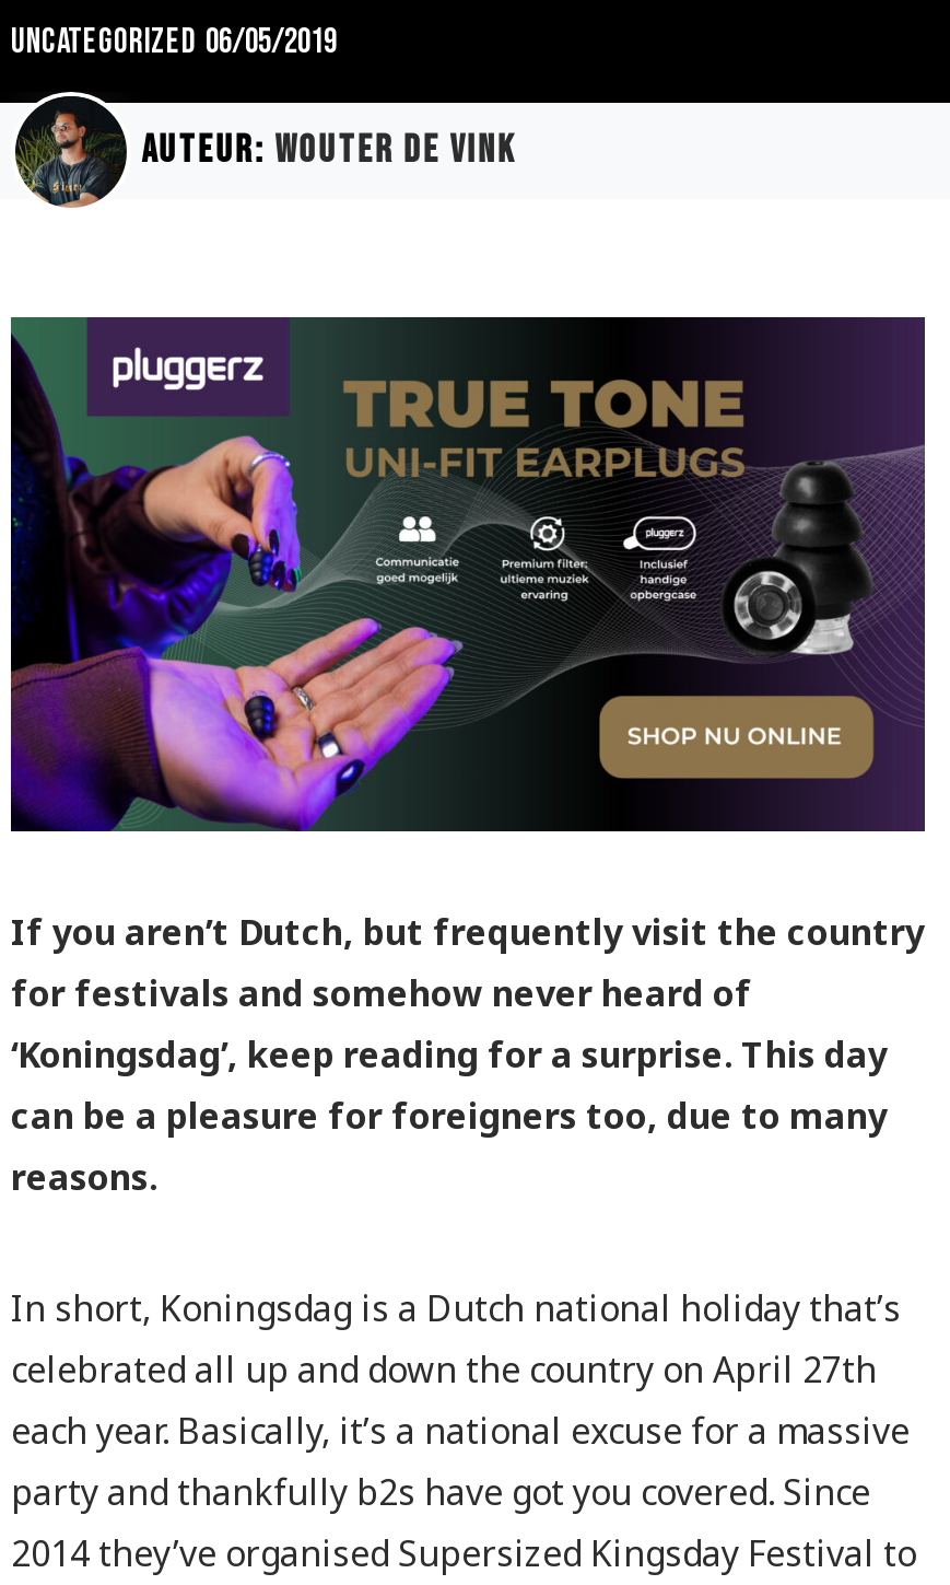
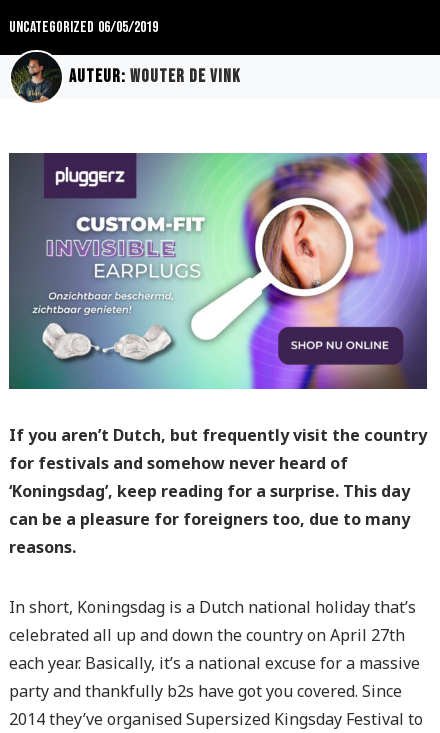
- [image]
+ [image]
